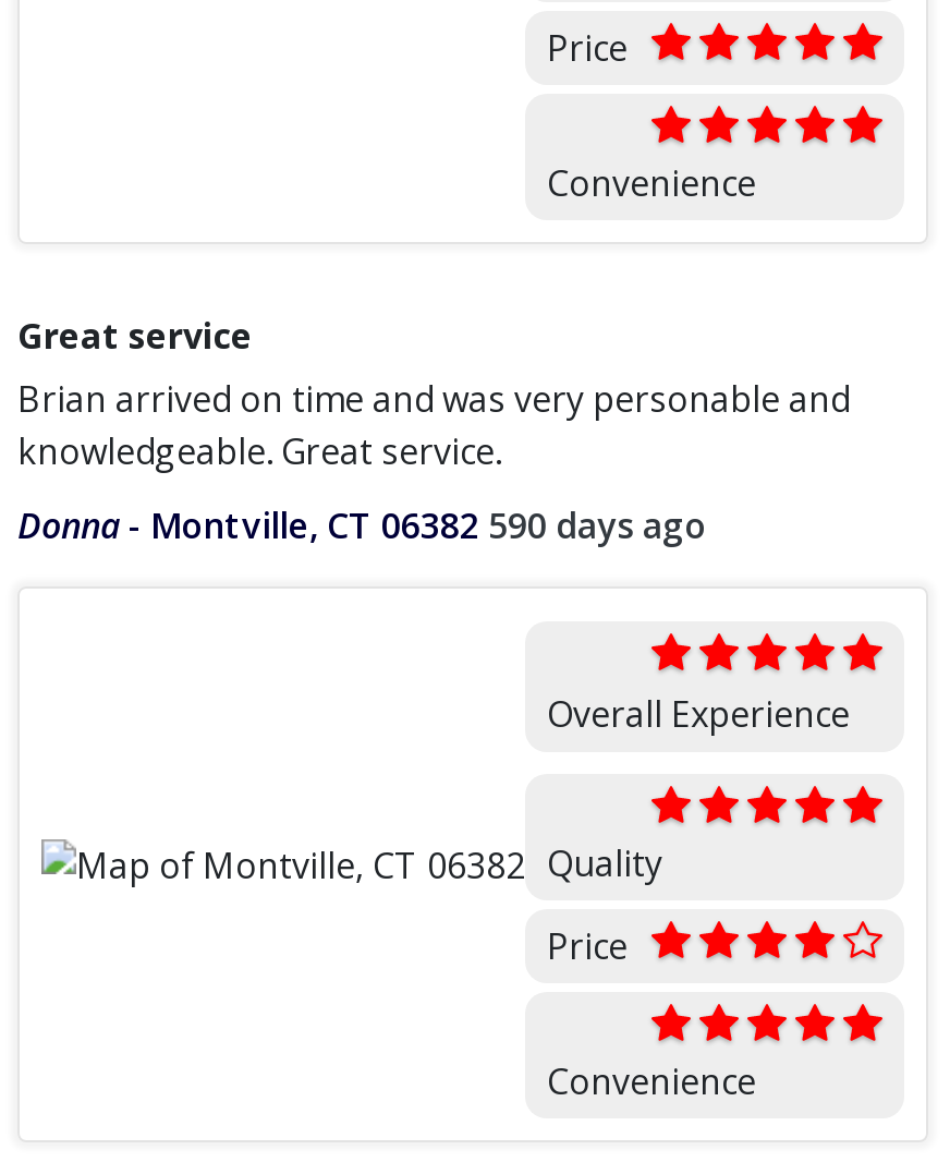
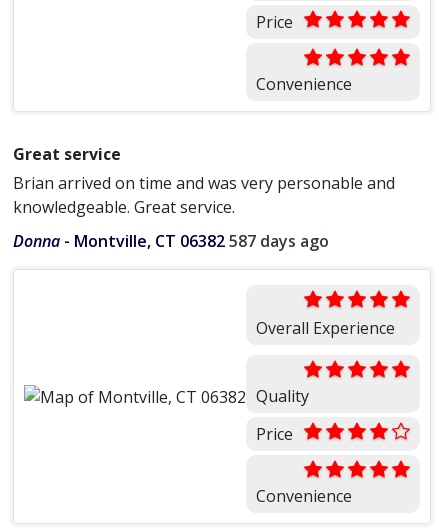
- Donna - Montville, CT 06382 590 days ago
+ Donna - Montville, CT 06382 587 days ago
